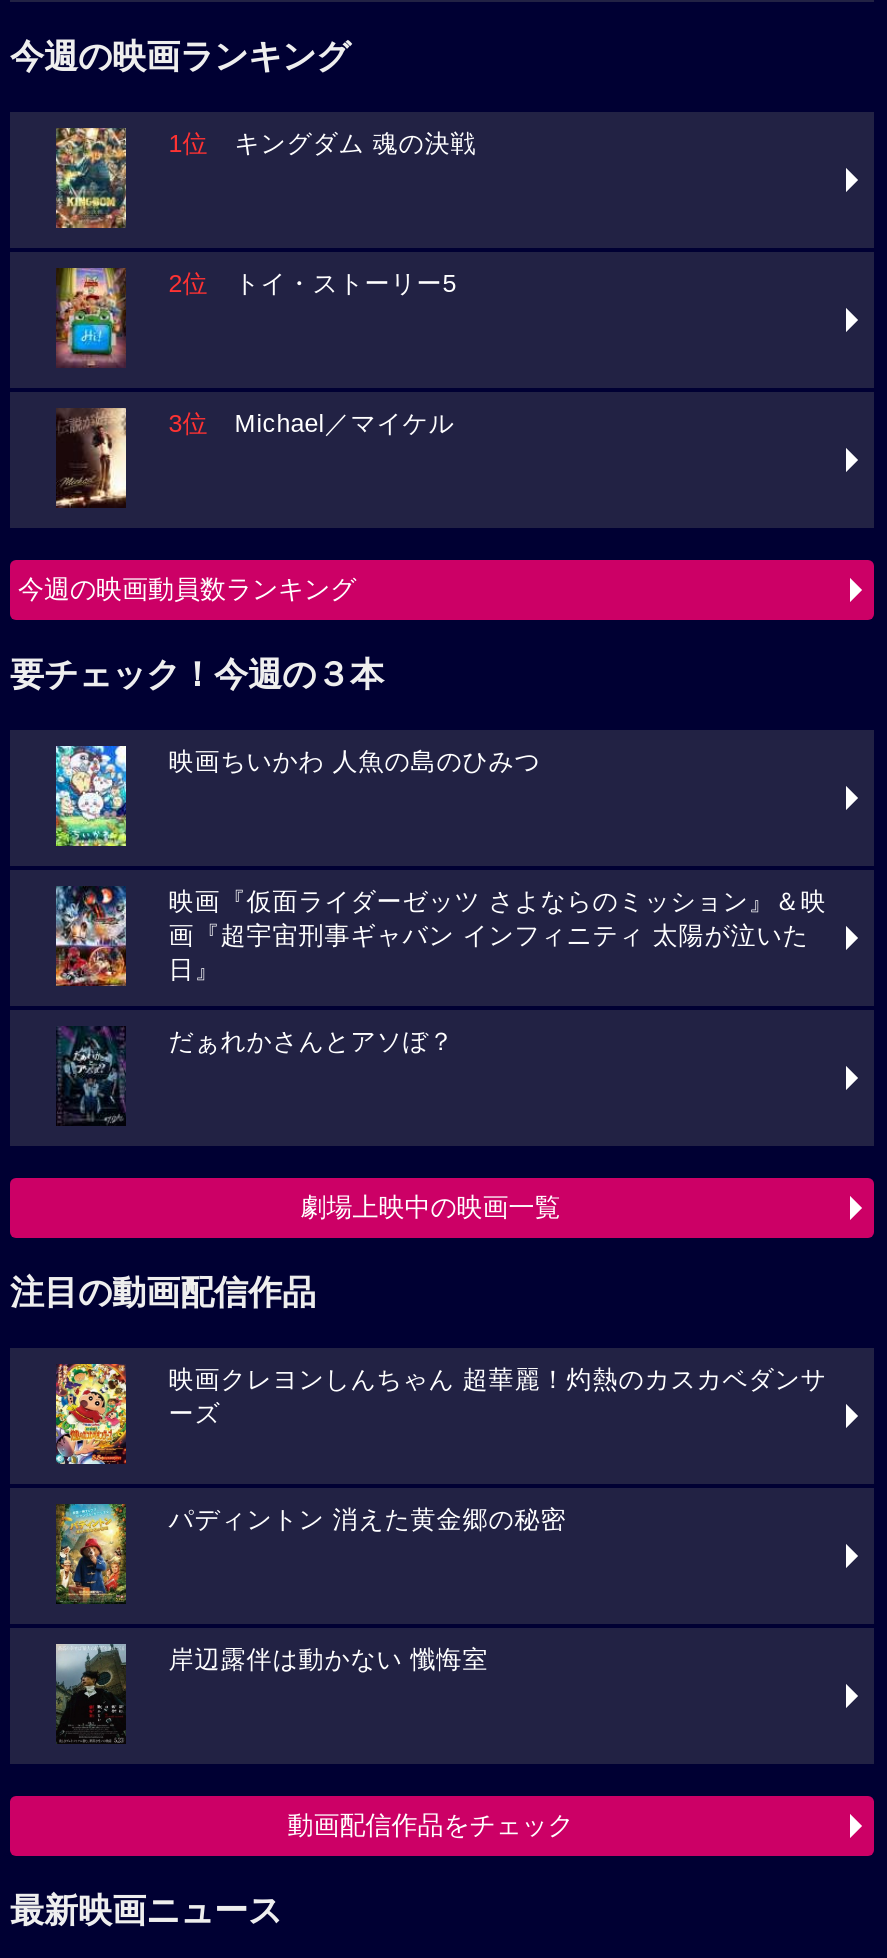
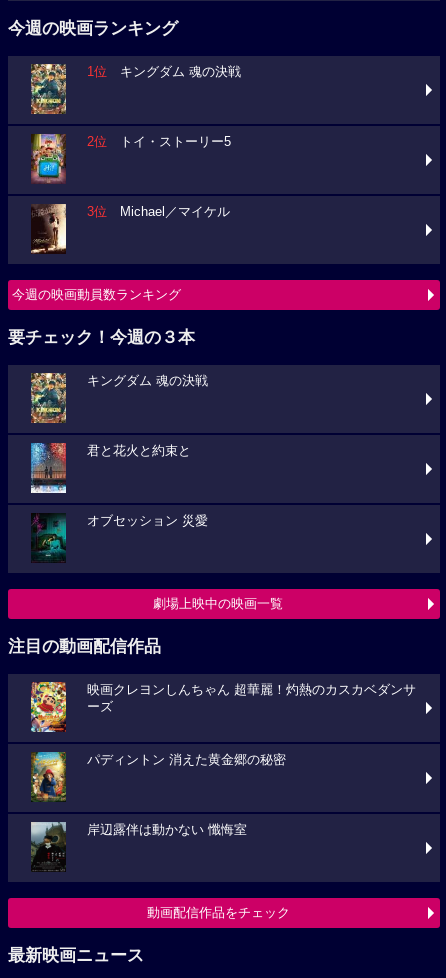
- [image]
- 映画ちいかわ 人魚の島のひみつ
+ [image]
+ キングダム 魂の決戦

- [image]
- 映画『仮面ライダーゼッツ さよならのミッション』＆映
- 画『超宇宙刑事ギャバン インフィニティ 太陽が泣いた
- 日』
+ [image]
+ 君と花火と約束と

- [image]
- だぁれかさんとアソぼ？
+ [image]
+ オブセッション 災愛
